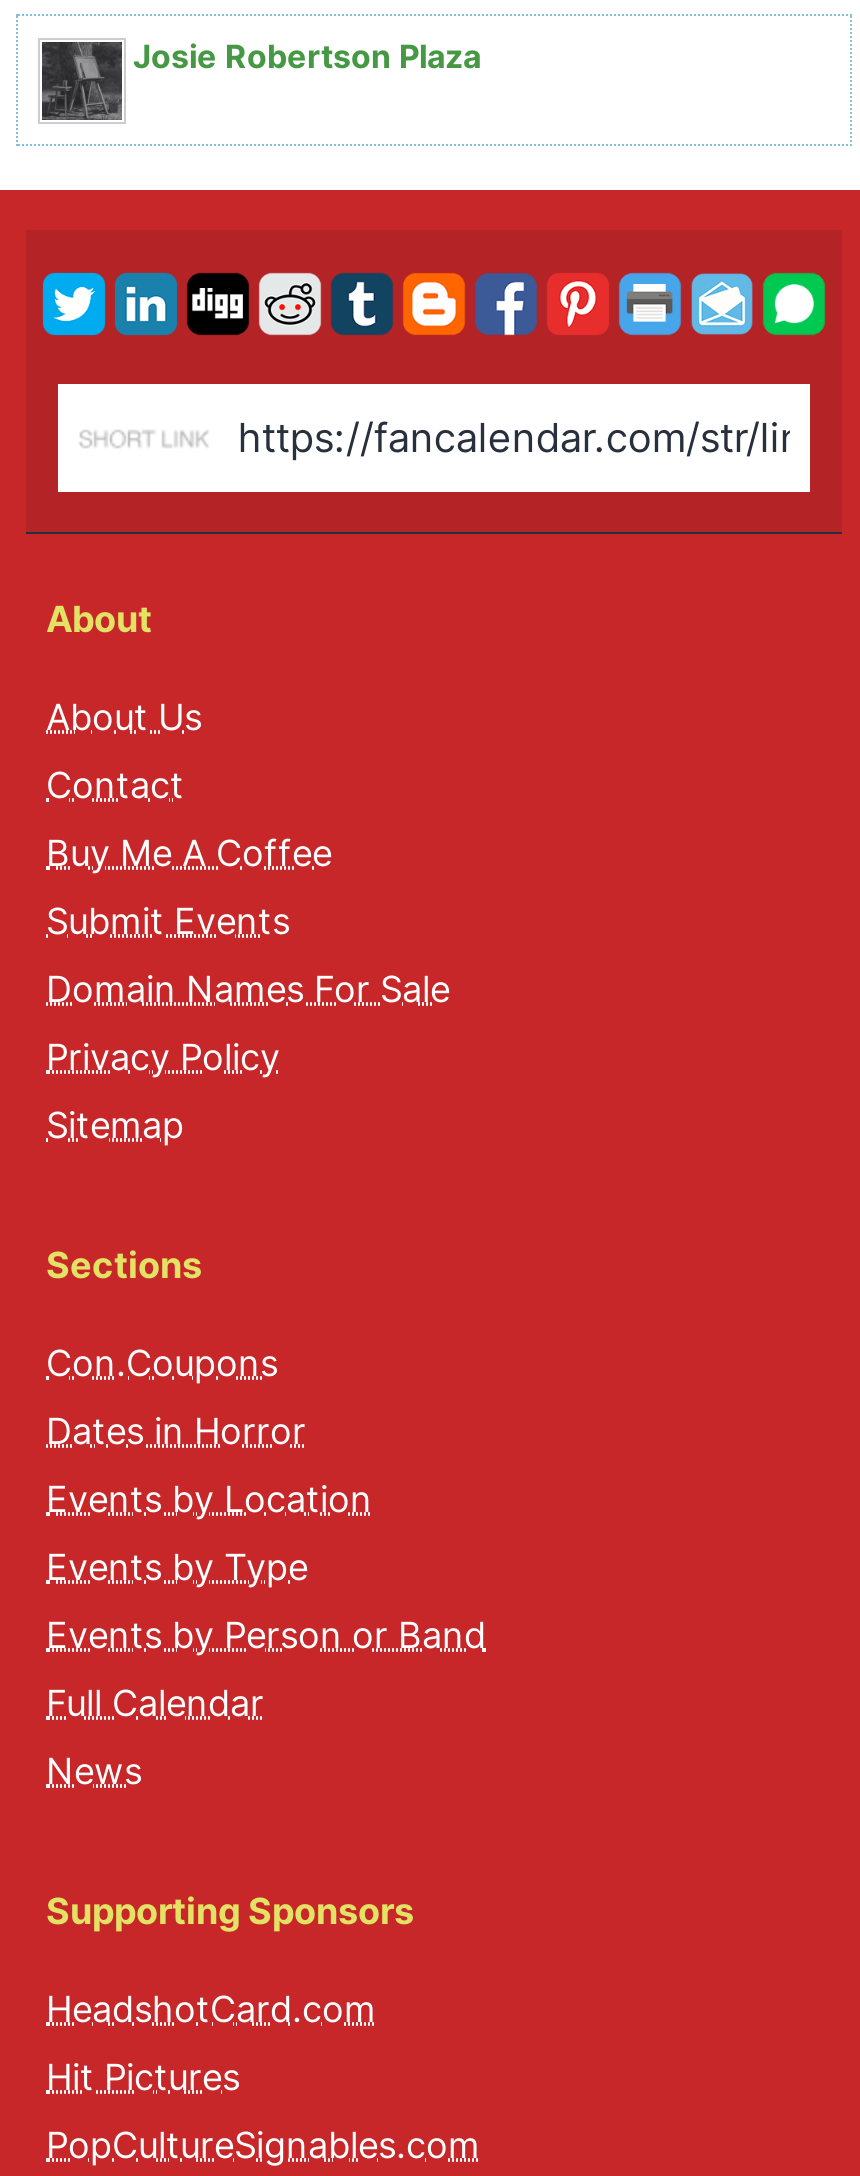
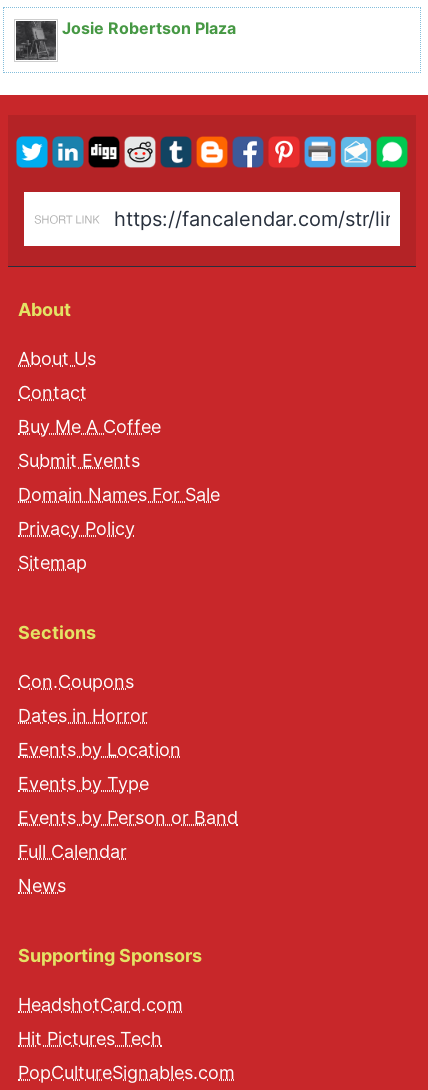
- Hit Pictures
+ Hit Pictures Tech
